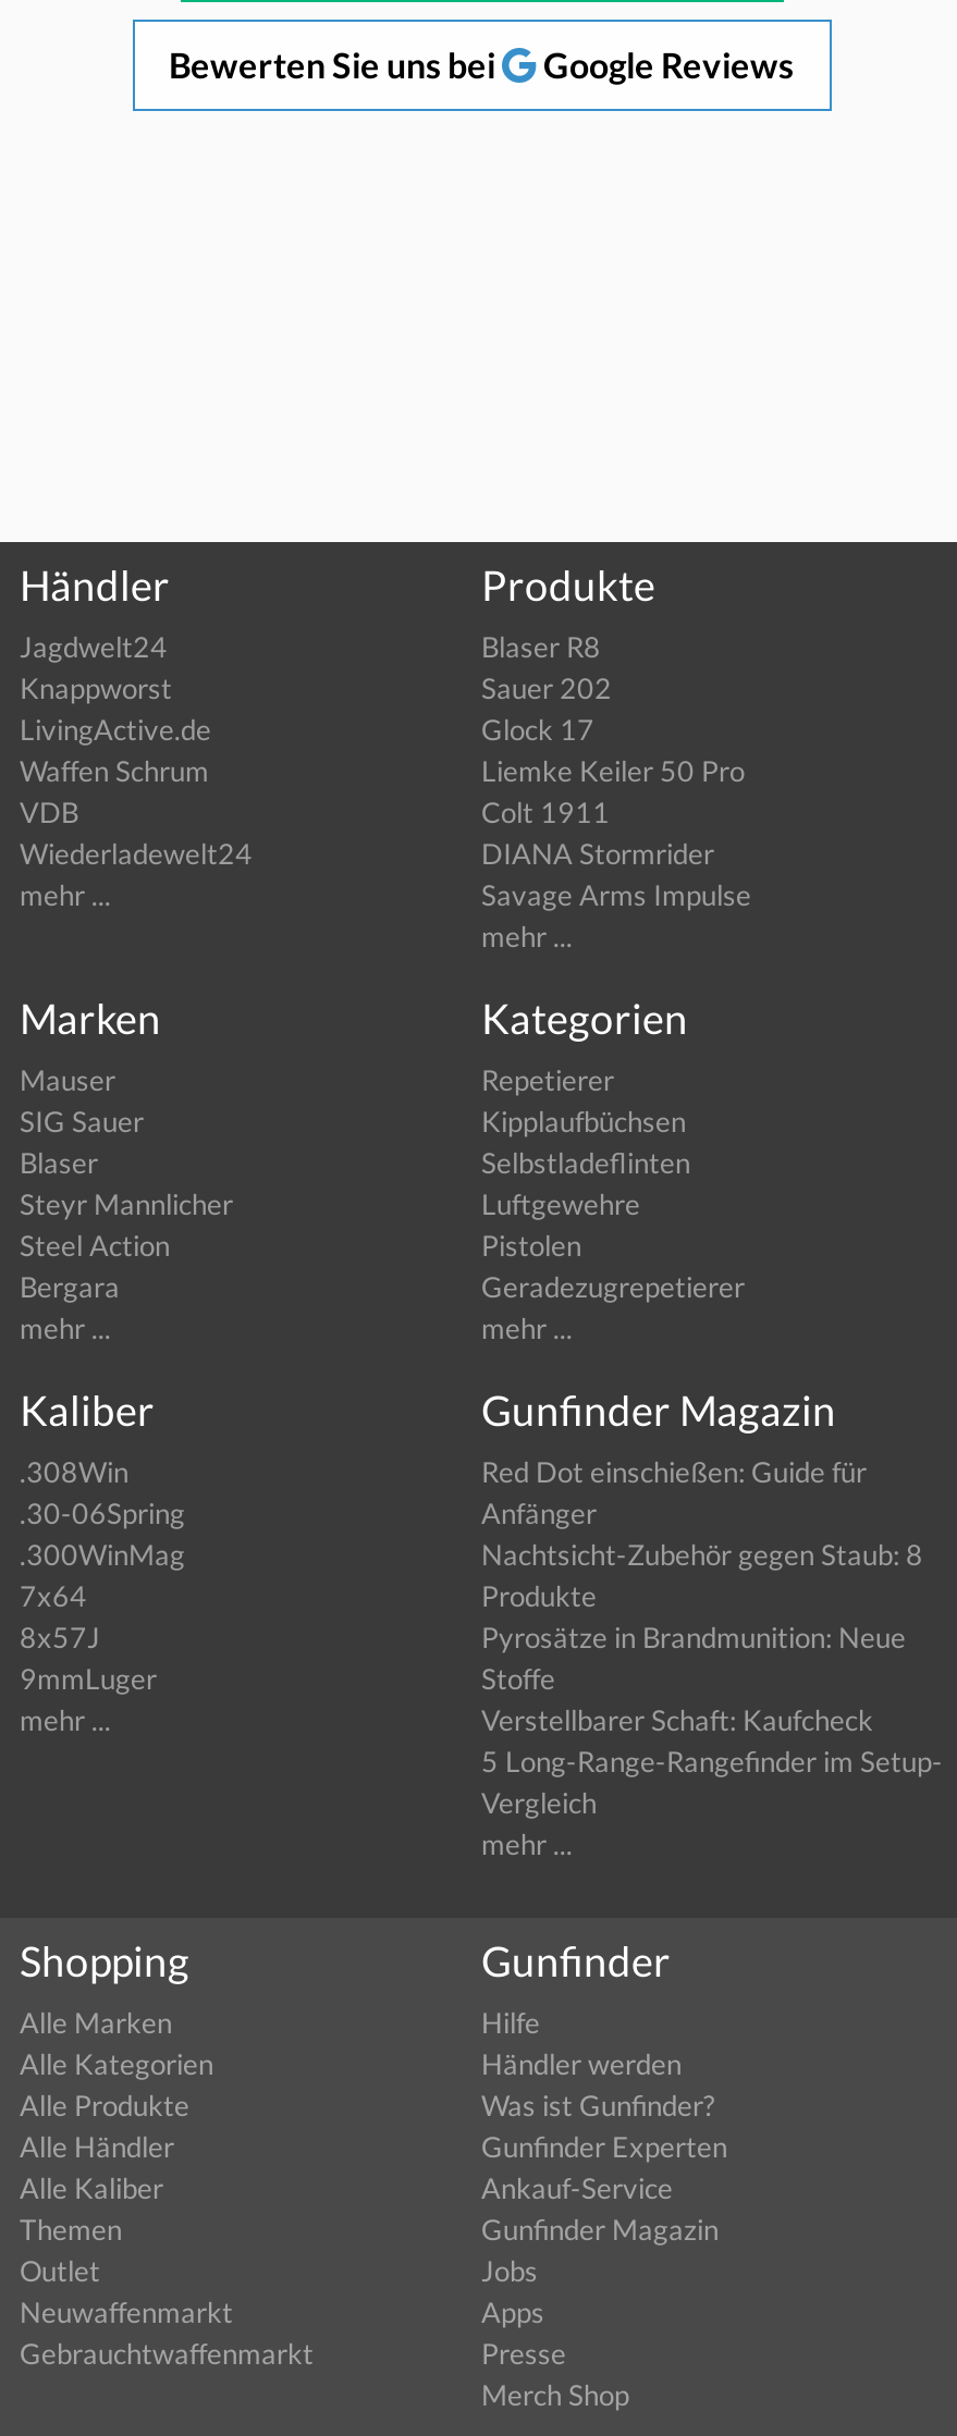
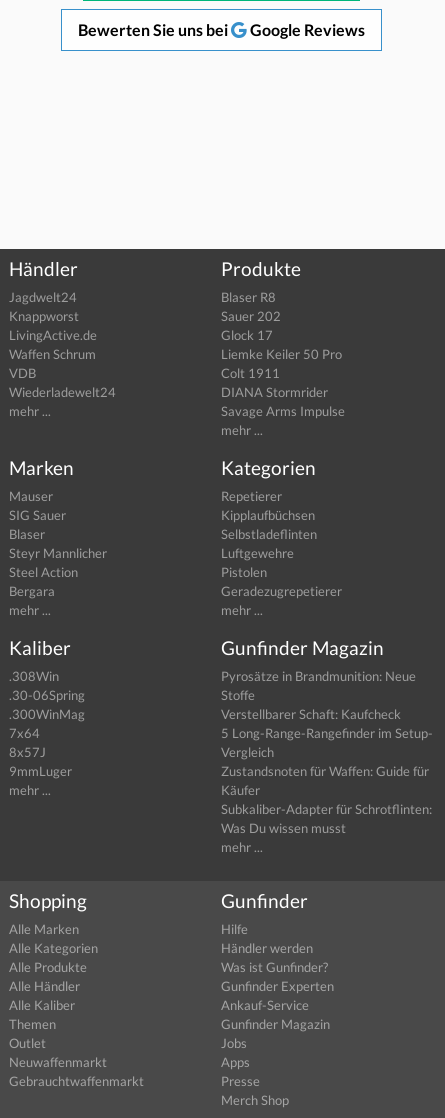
- Red Dot einschießen: Guide für
- Anfänger
- Nachtsicht-Zubehör gegen Staub: 8
- Produkte

moved up: Pyrosätze in Brandmunition: Neue | Stoffe | Verstellbarer Schaft: Kaufcheck | 5 Long-Range-Rangefinder im Setup- | Vergleich

+ Zustandsnoten für Waffen: Guide für
+ Käufer
+ Subkaliber-Adapter für Schrotflinten:
+ Was Du wissen musst
